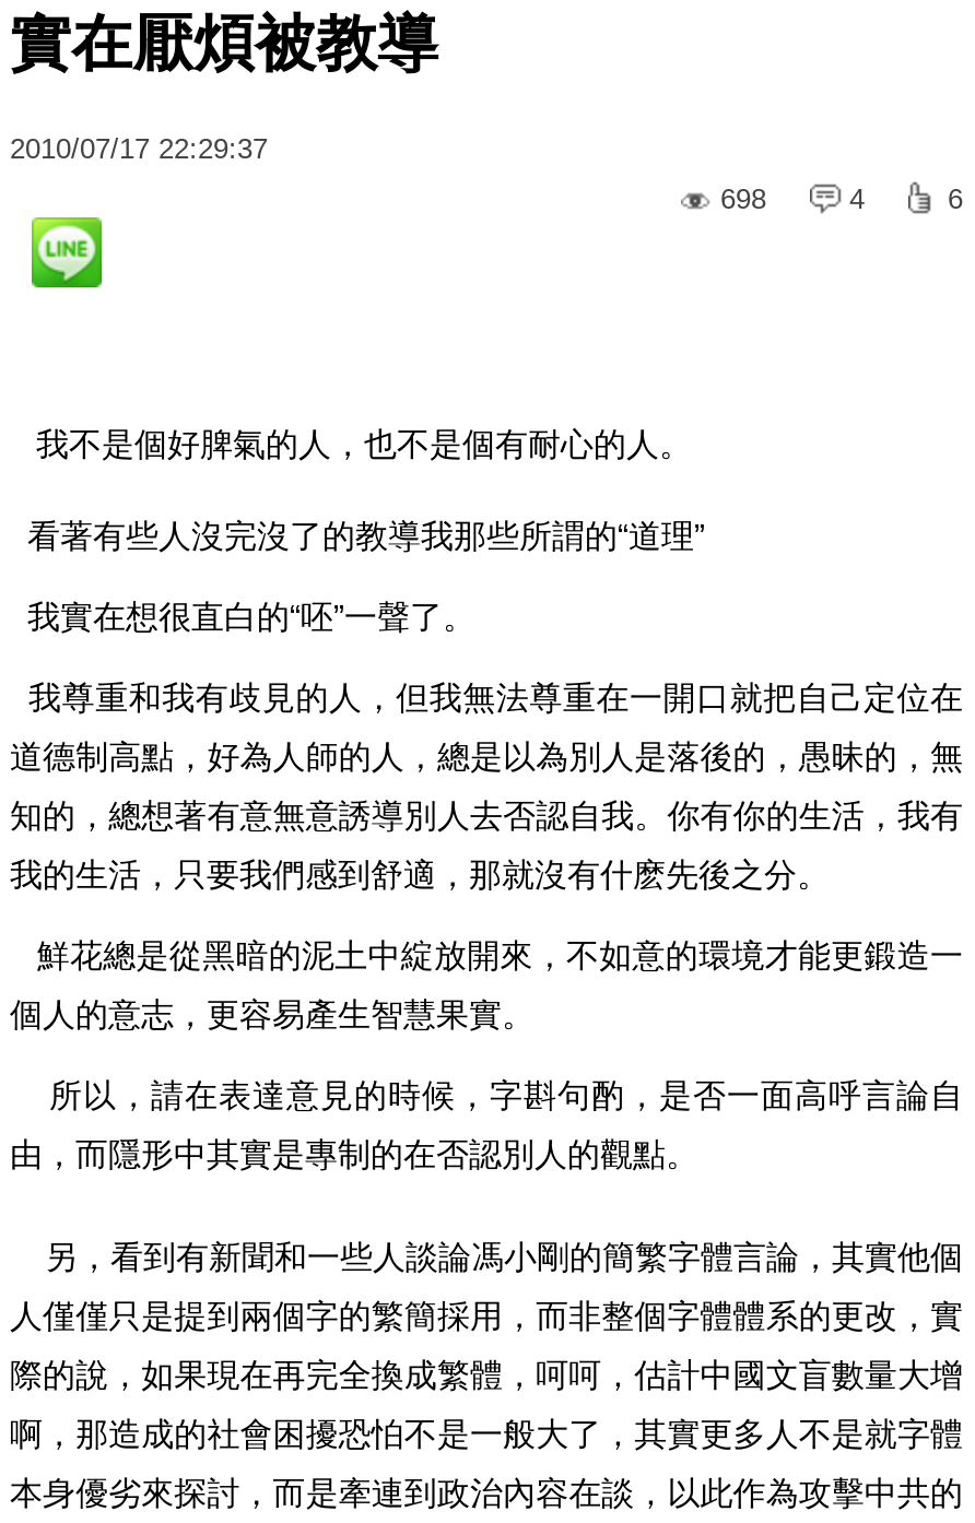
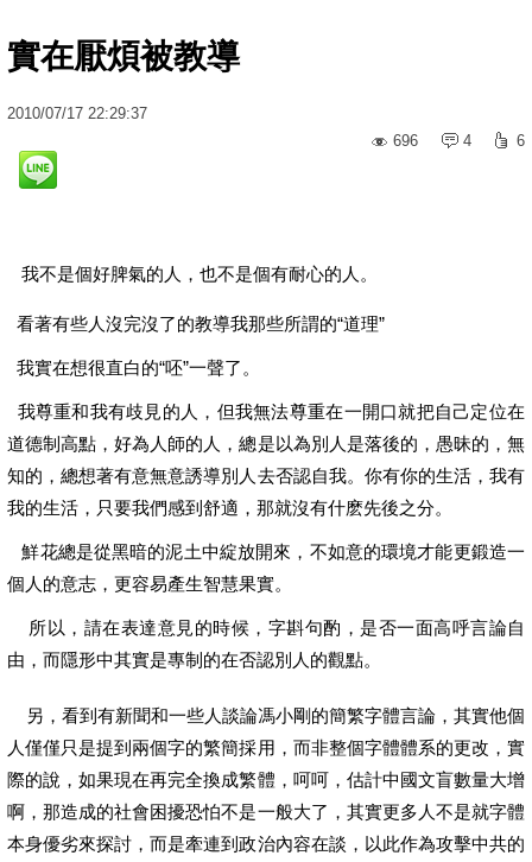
- 698
+ 696
